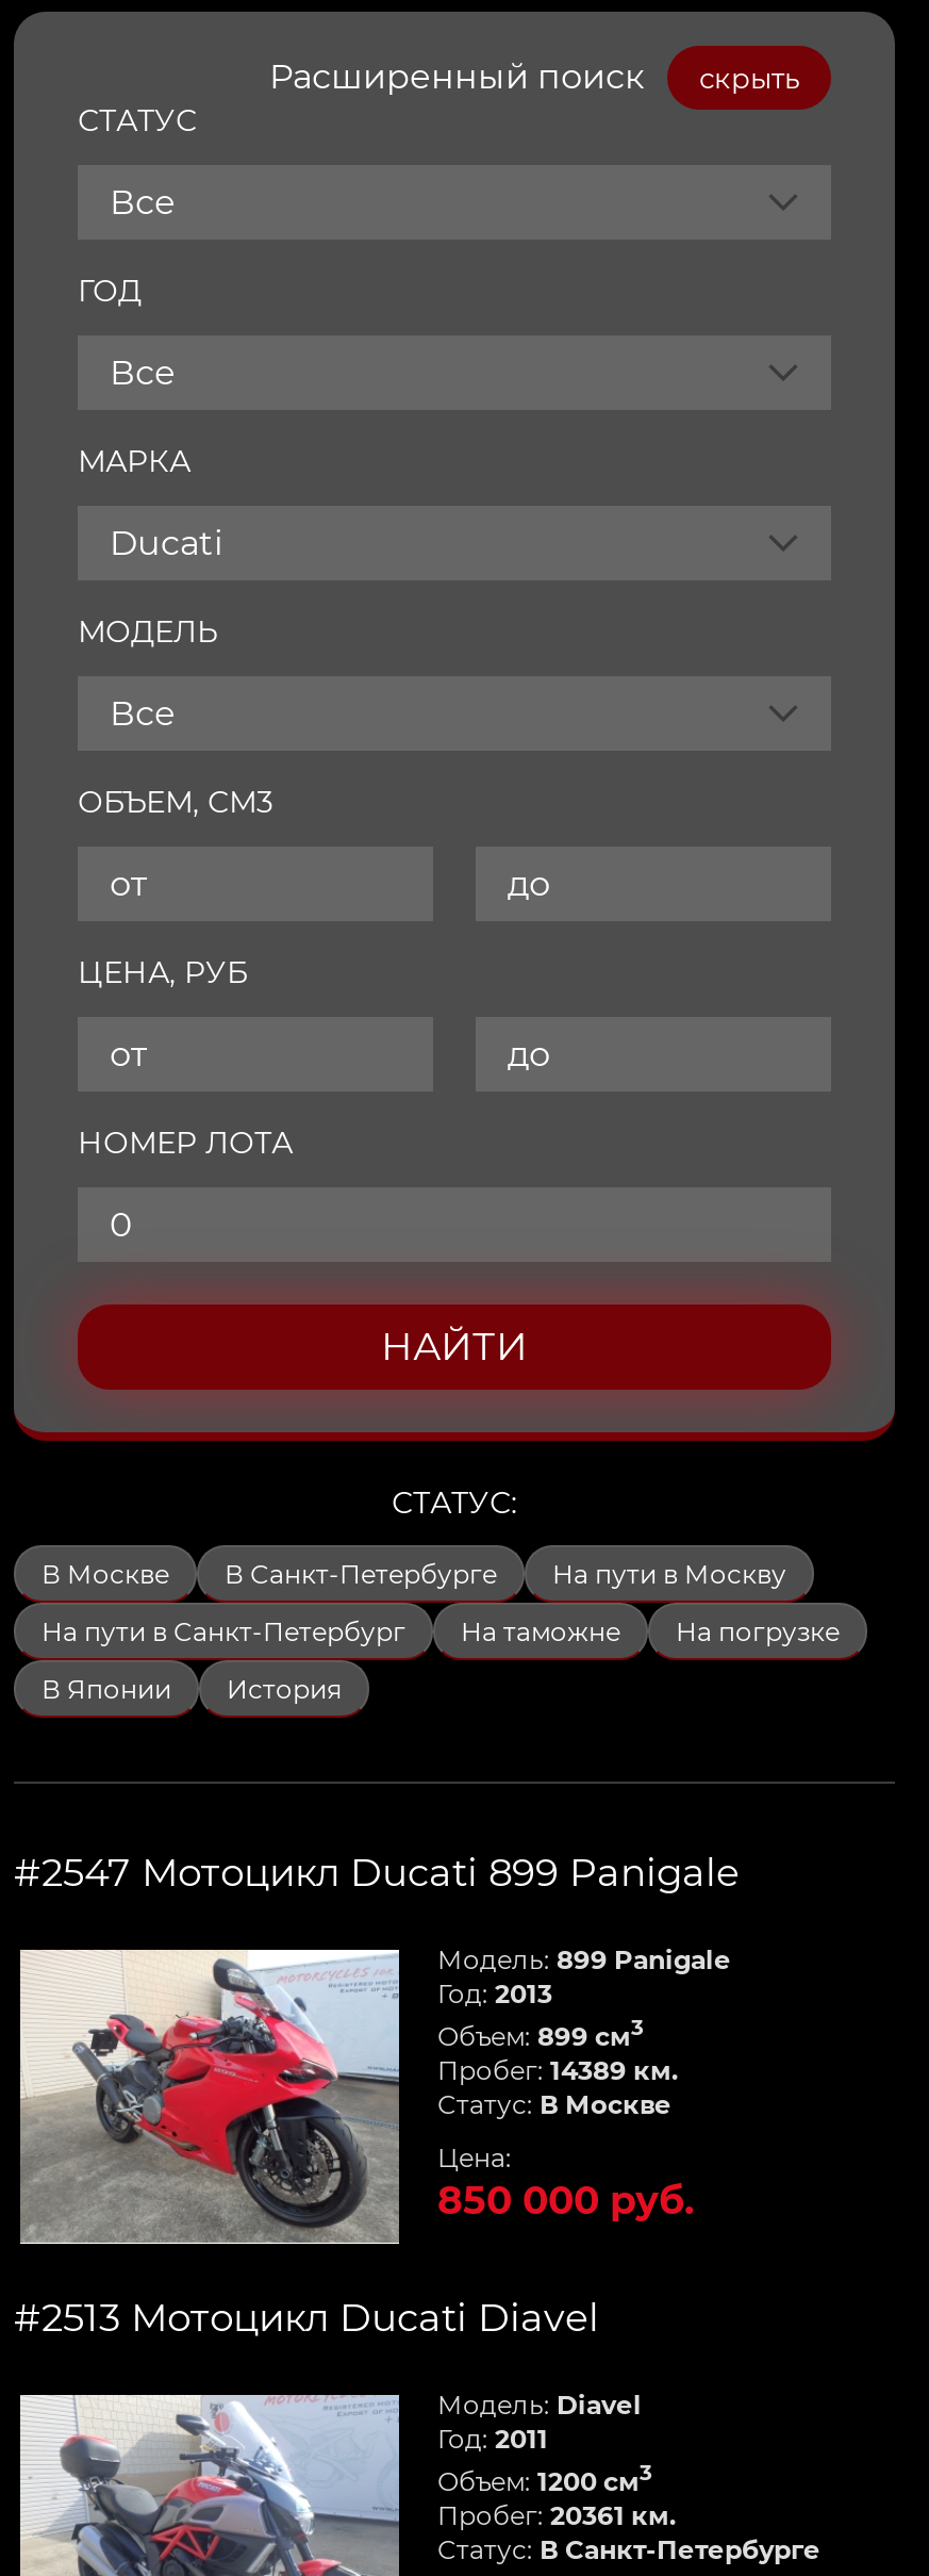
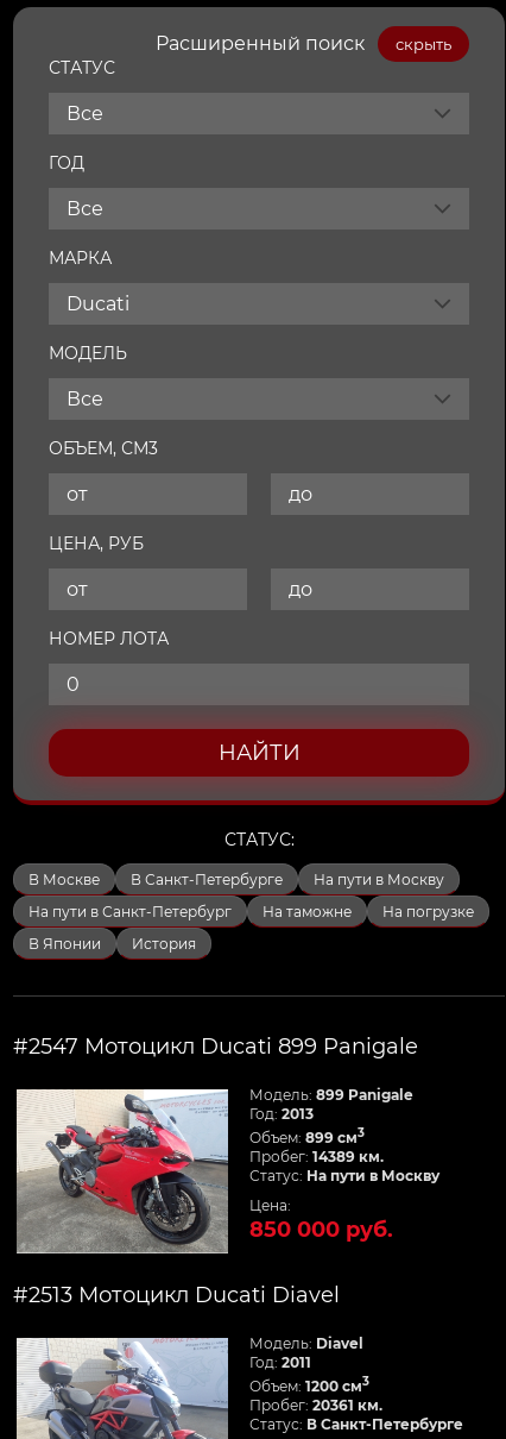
- Статус: В Москве
+ Статус: На пути в Москву
